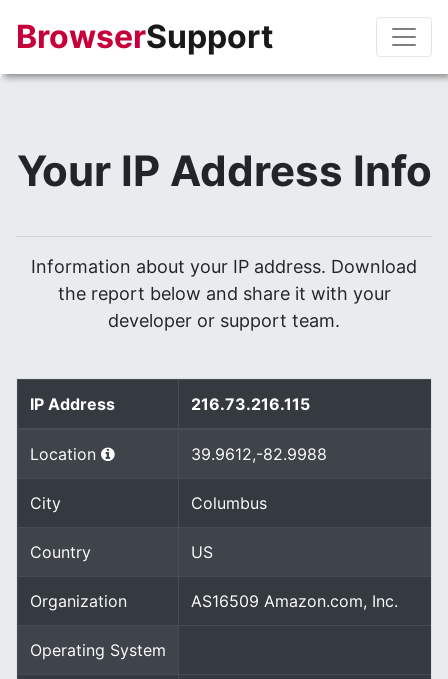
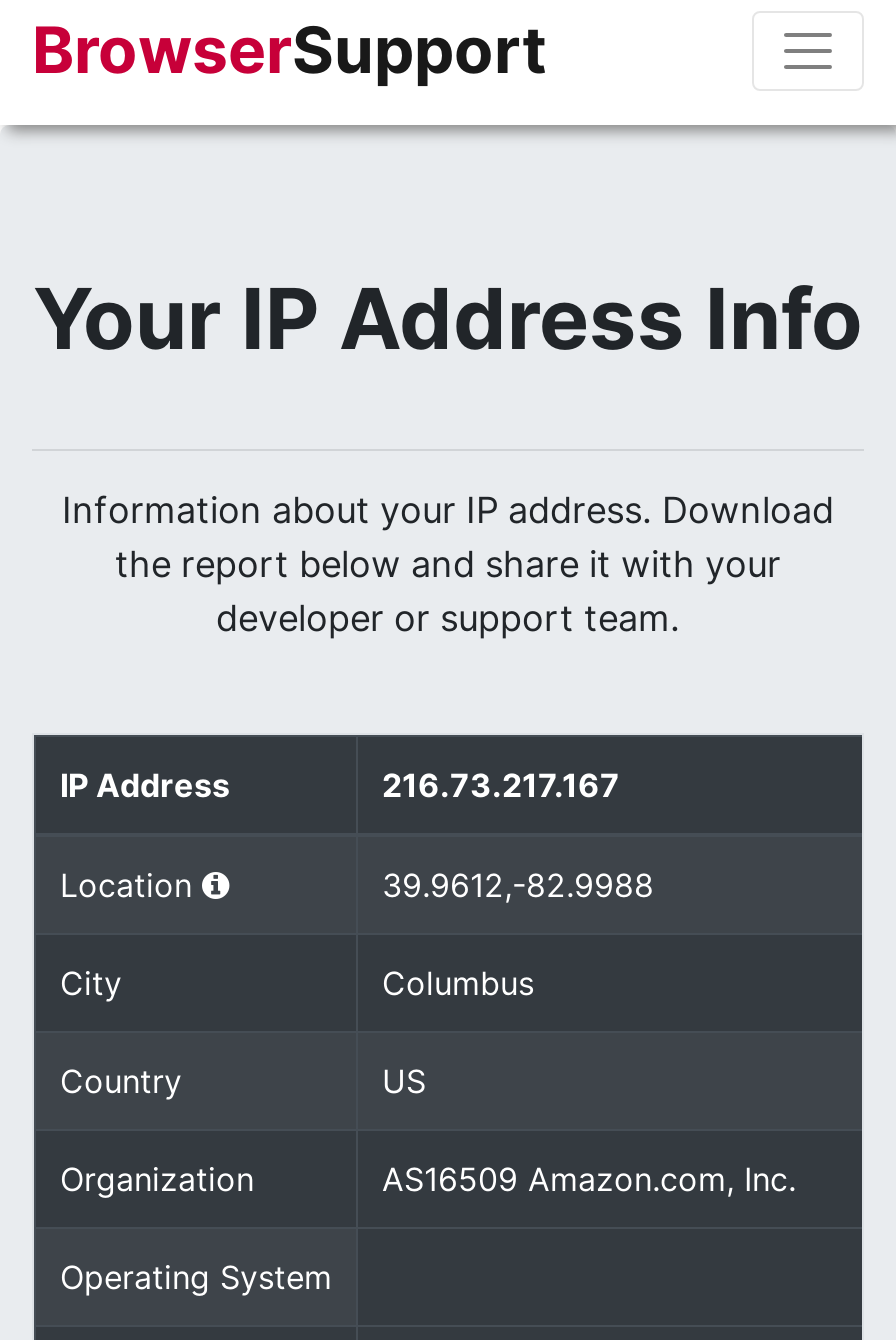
- 216.73.216.115
+ 216.73.217.167
